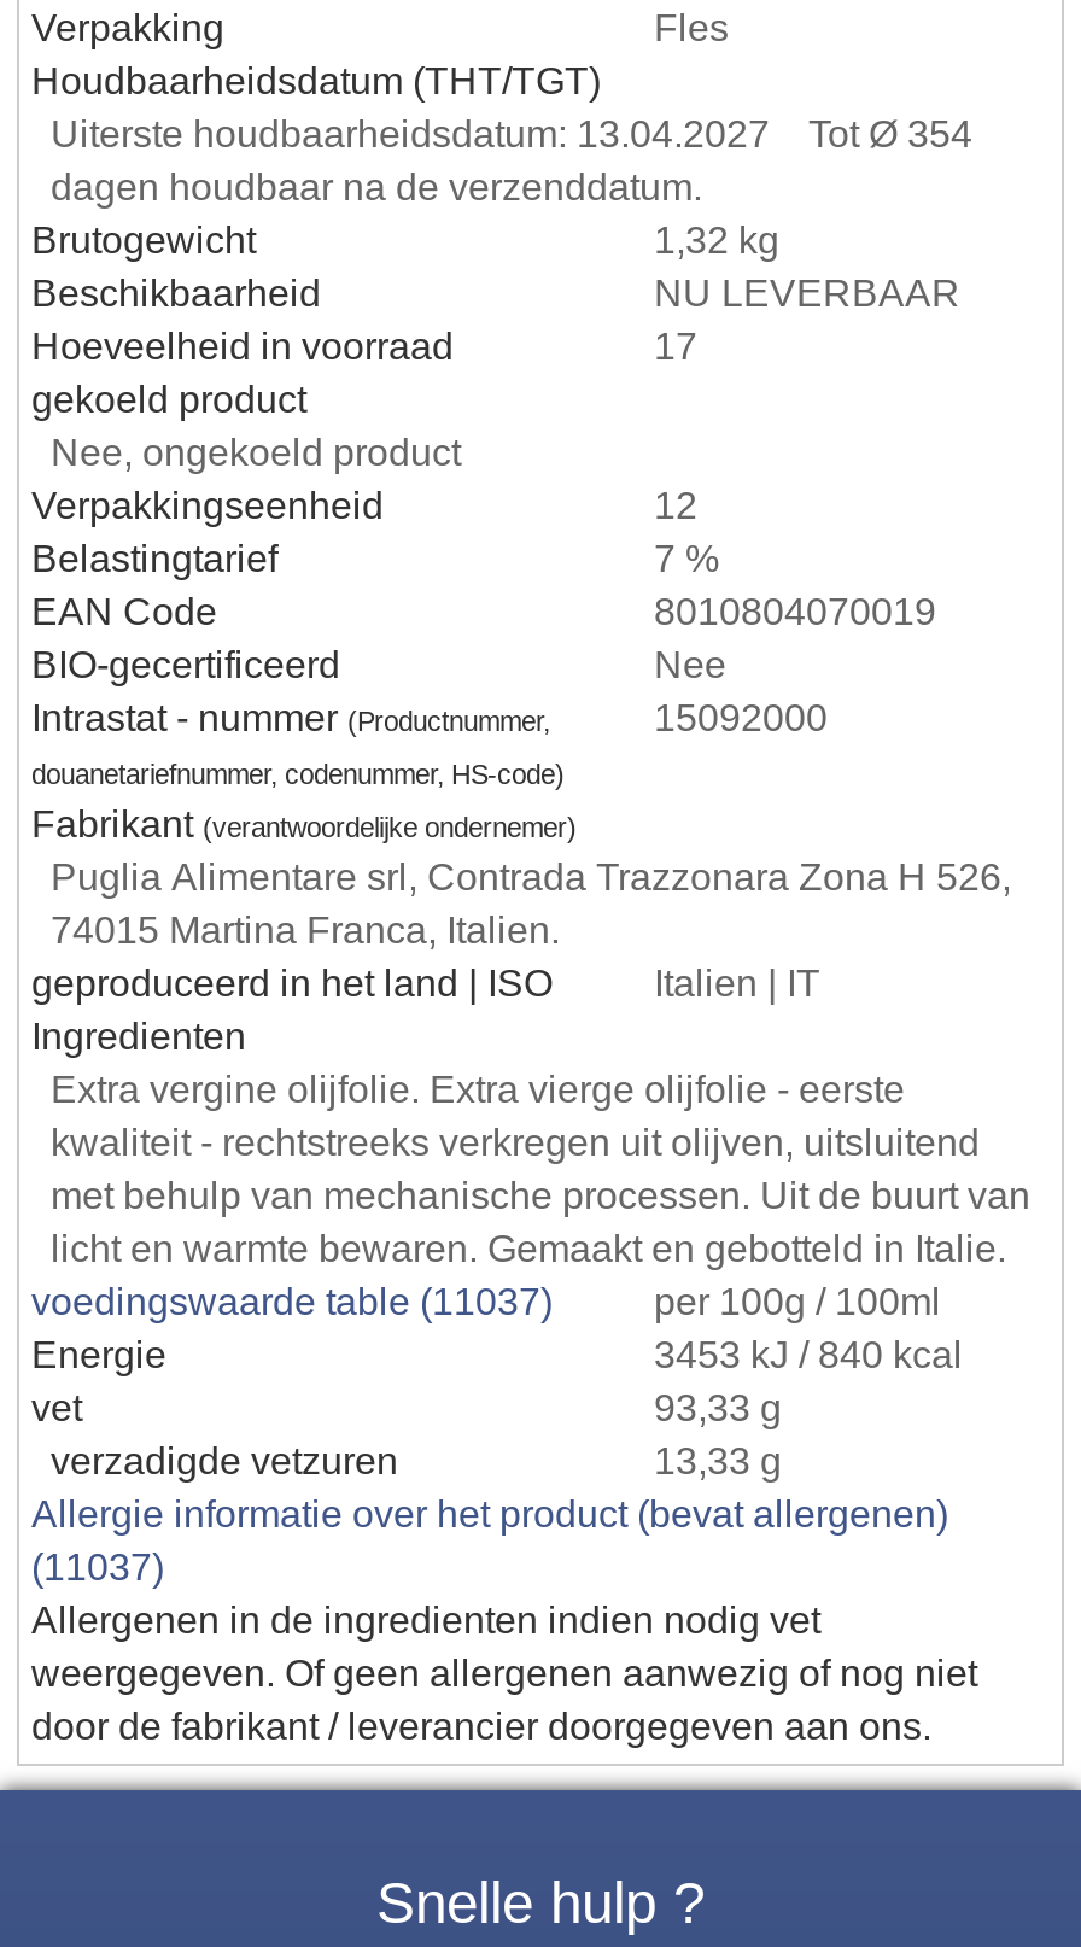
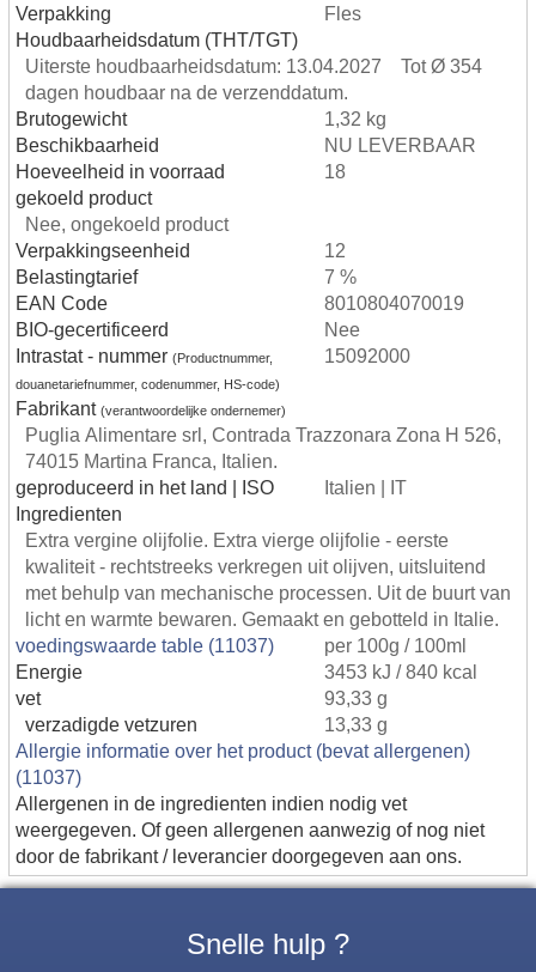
- 17
+ 18
